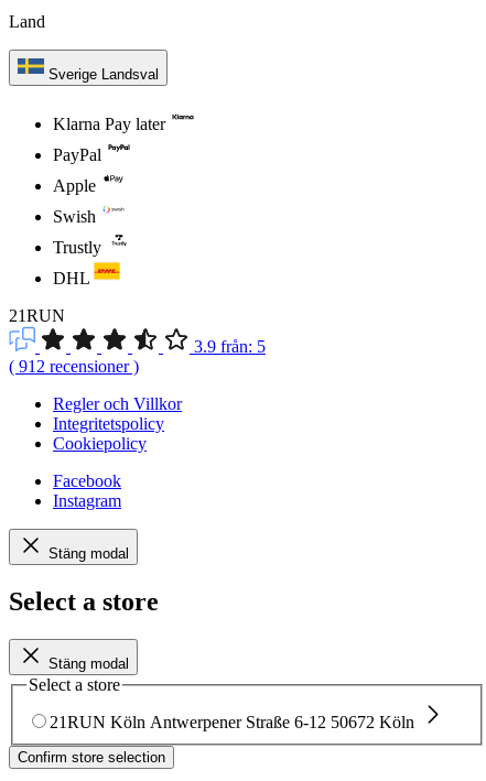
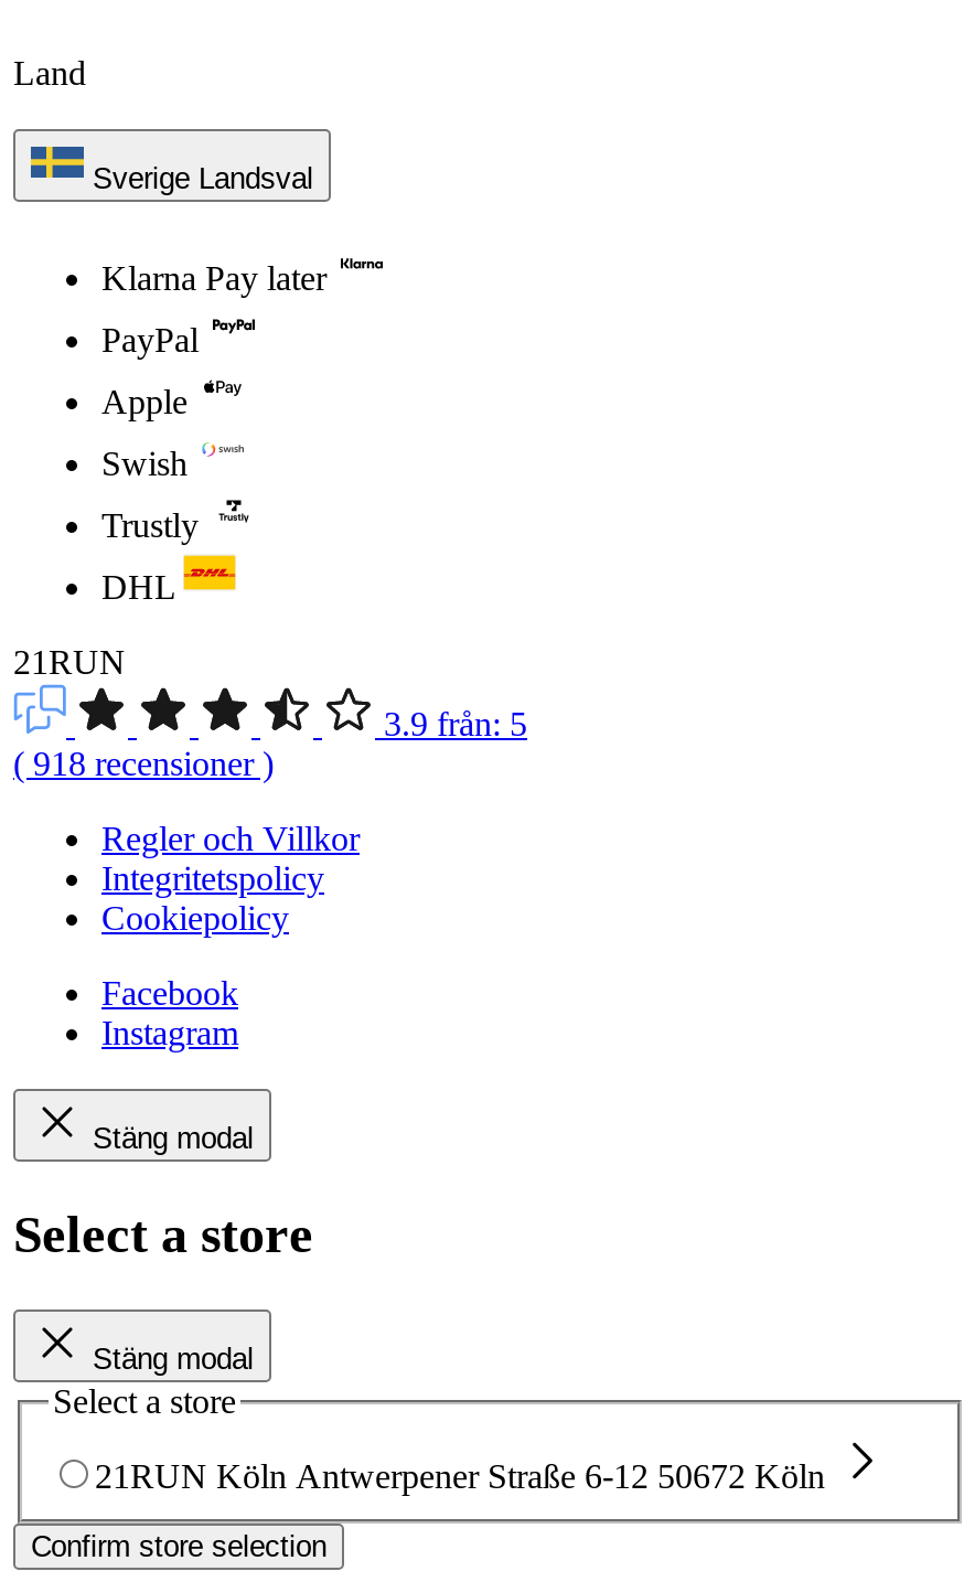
- (912 recensioner)
+ (918 recensioner)
